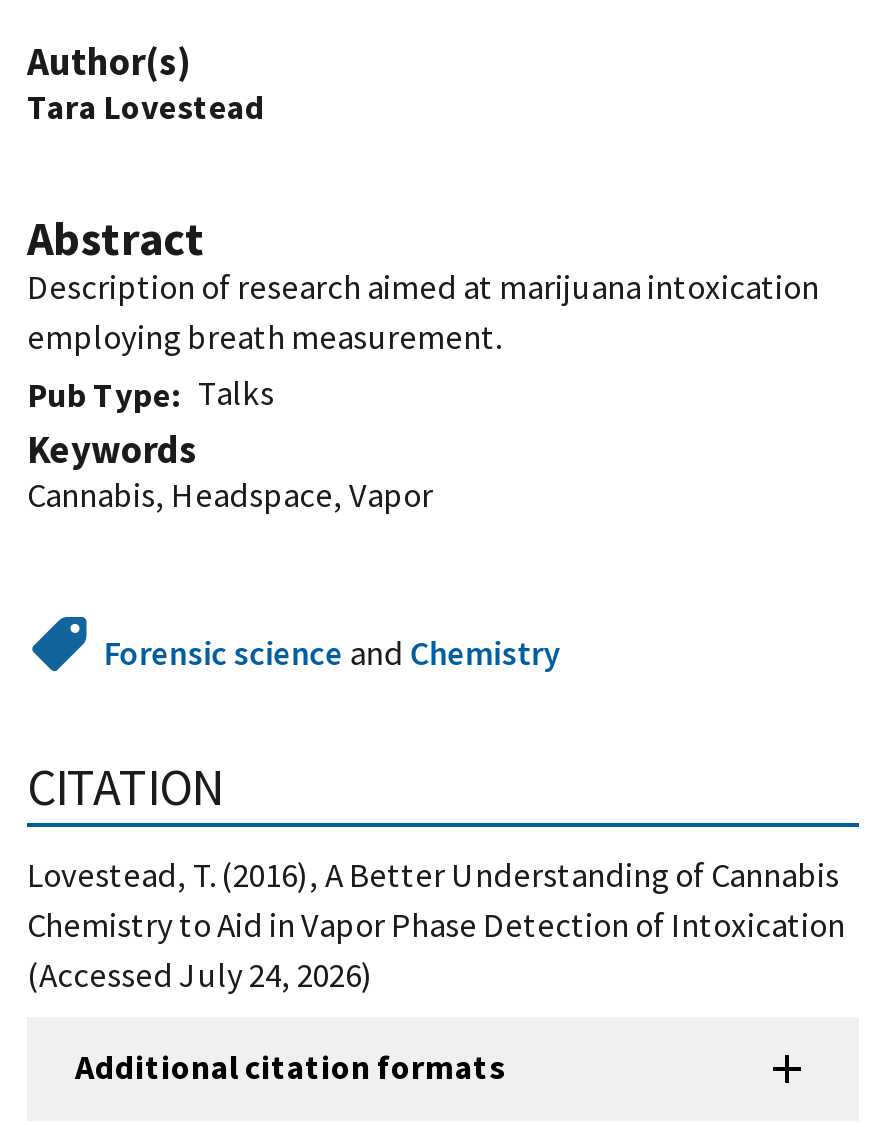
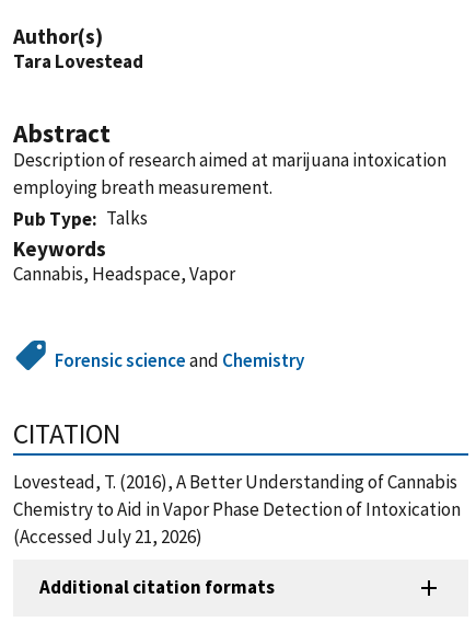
- (Accessed July 24, 2026)
+ (Accessed July 21, 2026)
